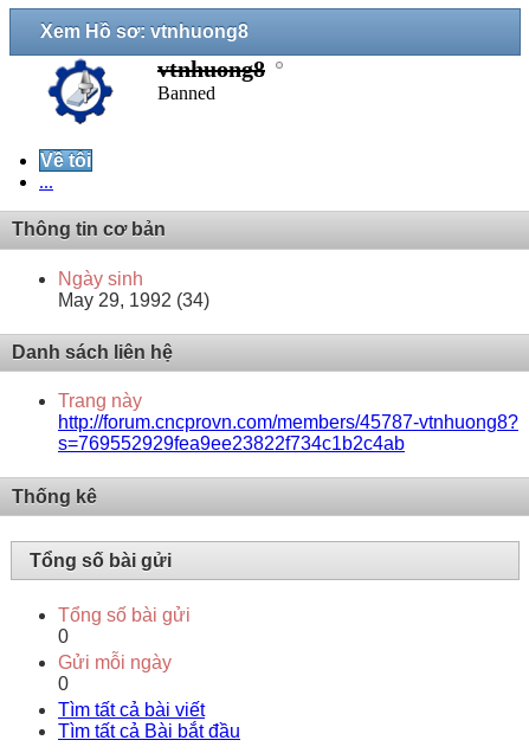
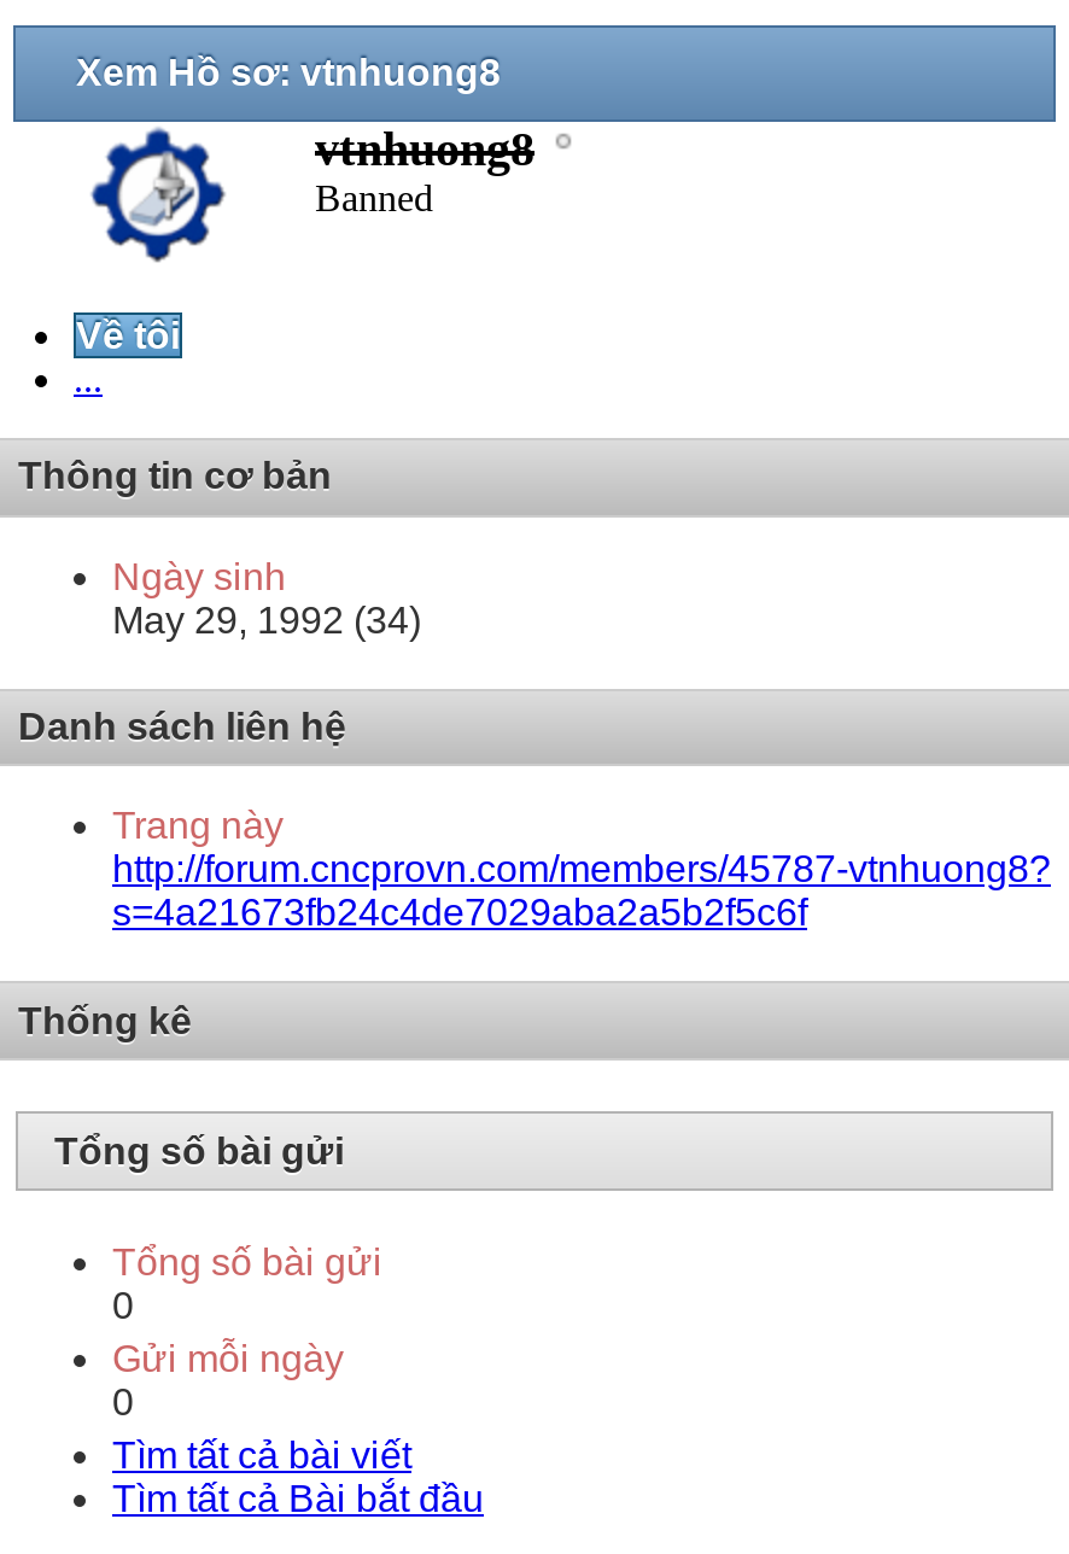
- s=769552929fea9ee23822f734c1b2c4ab
+ s=4a21673fb24c4de7029aba2a5b2f5c6f
